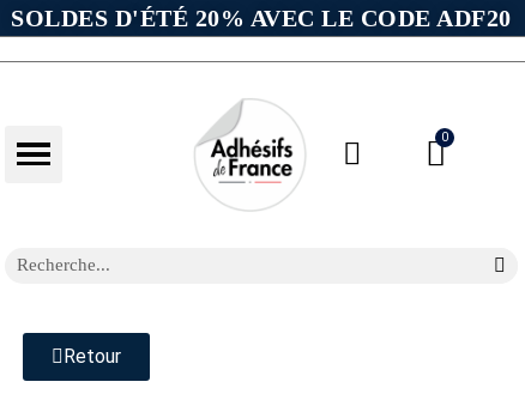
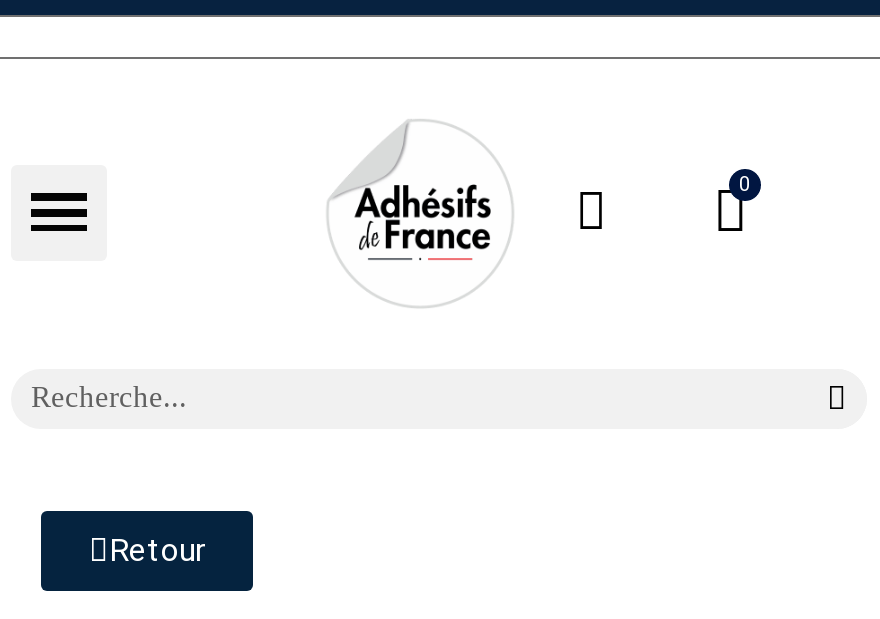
- SOLDES D'ÉTÉ 20% AVEC LE CODE ADF20
